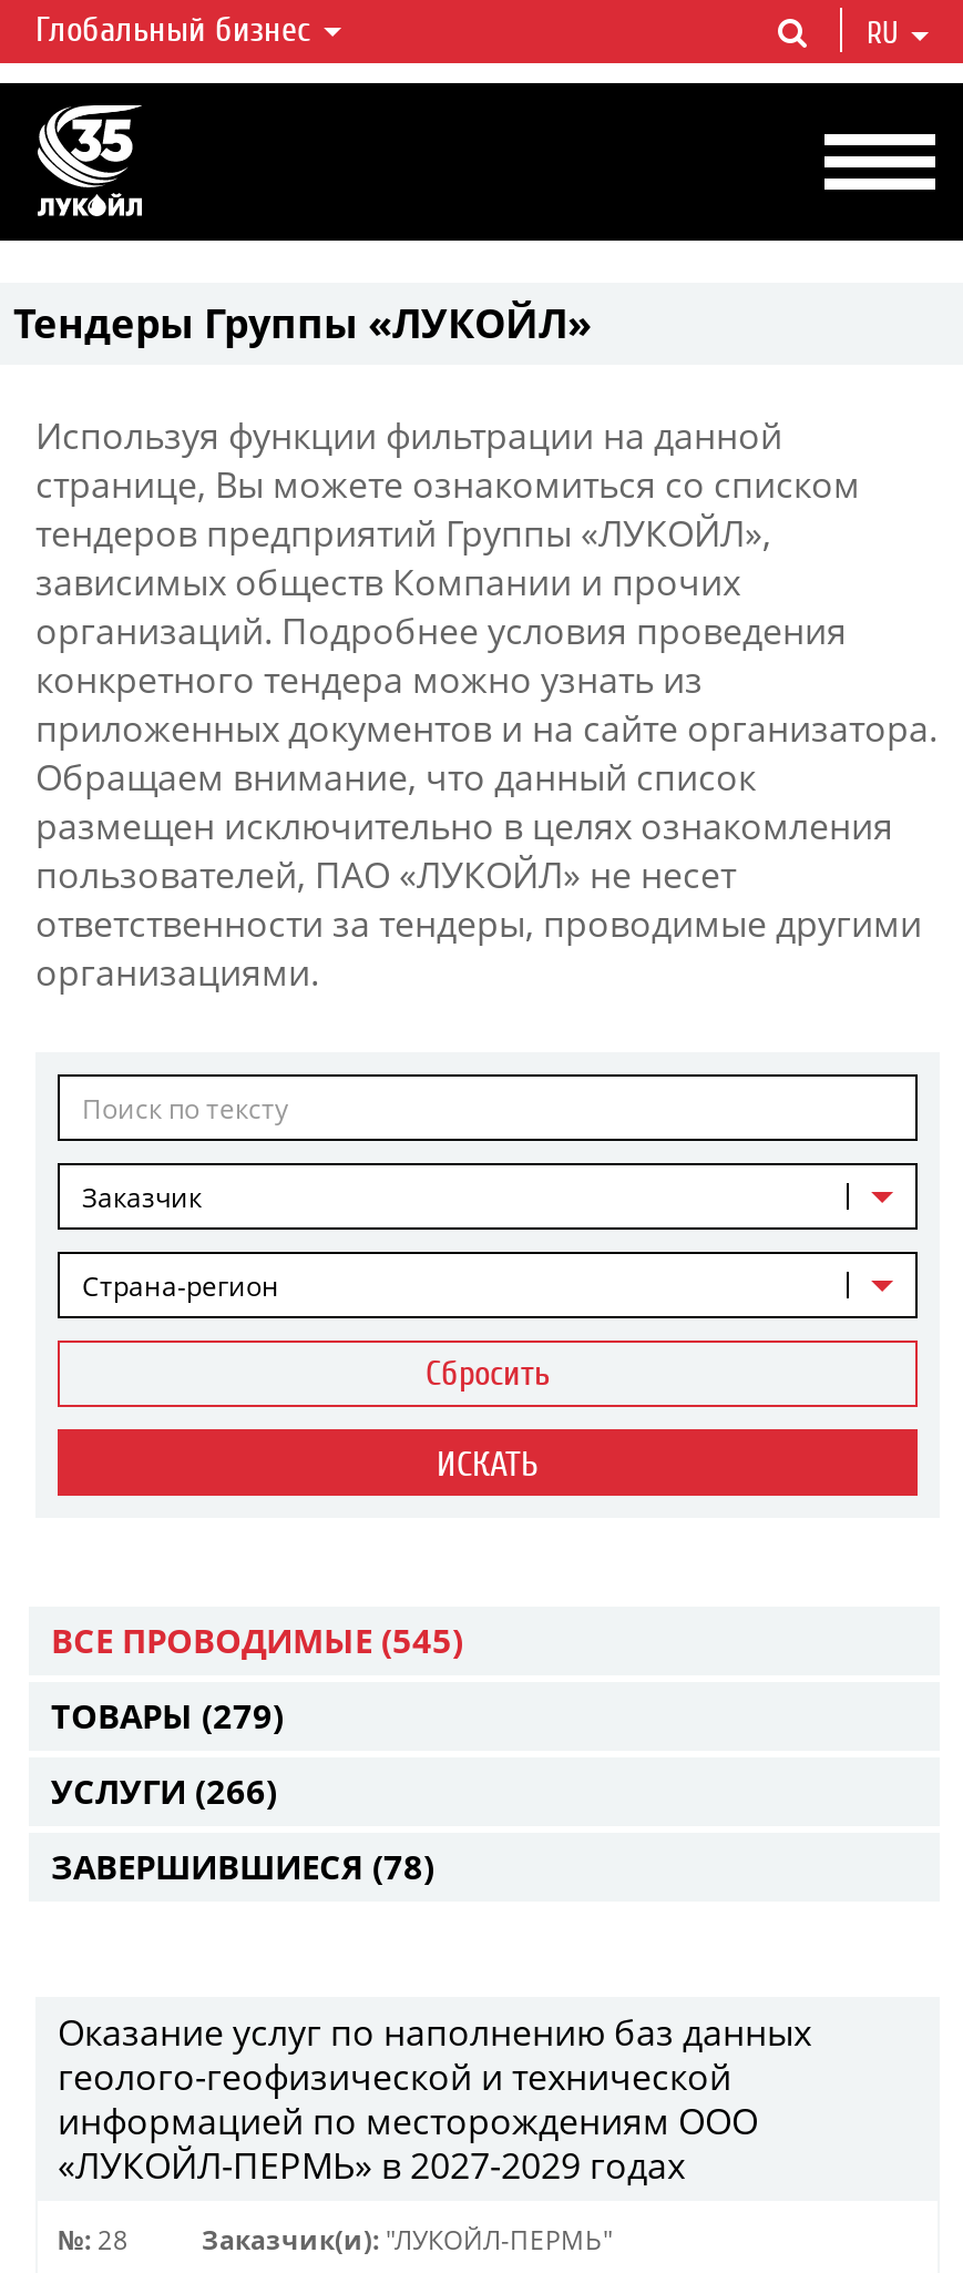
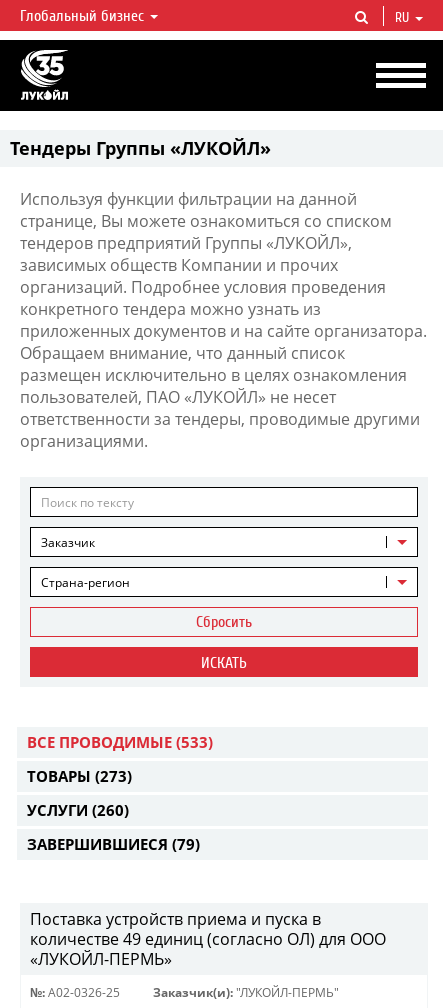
- ВСЕ ПРОВОДИМЫЕ (545)
+ ВСЕ ПРОВОДИМЫЕ (533)

- ТОВАРЫ (279)
+ ТОВАРЫ (273)

- УСЛУГИ (266)
+ УСЛУГИ (260)

- ЗАВЕРШИВШИЕСЯ (78)
+ ЗАВЕРШИВШИЕСЯ (79)

- Оказание услуг по наполнению баз данных
- геолого-геофизической и технической
- информацией по месторождениям ООО
- «ЛУКОЙЛ-ПЕРМЬ» в 2027-2029 годах
+ Поставка устройств приема и пуска в
+ количестве 49 единиц (согласно ОЛ) для ООО
+ «ЛУКОЙЛ-ПЕРМЬ»

- №: 28
+ №: A02-0326-25
